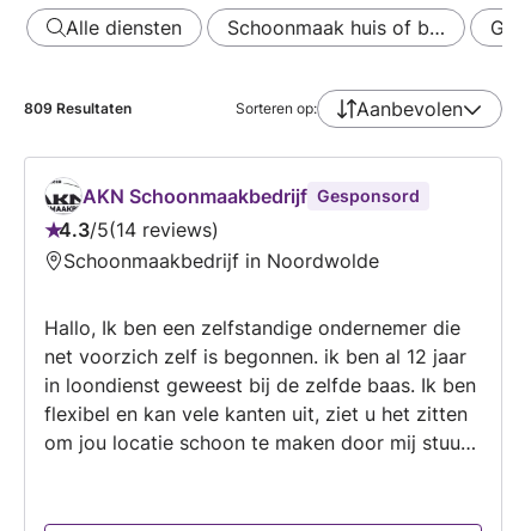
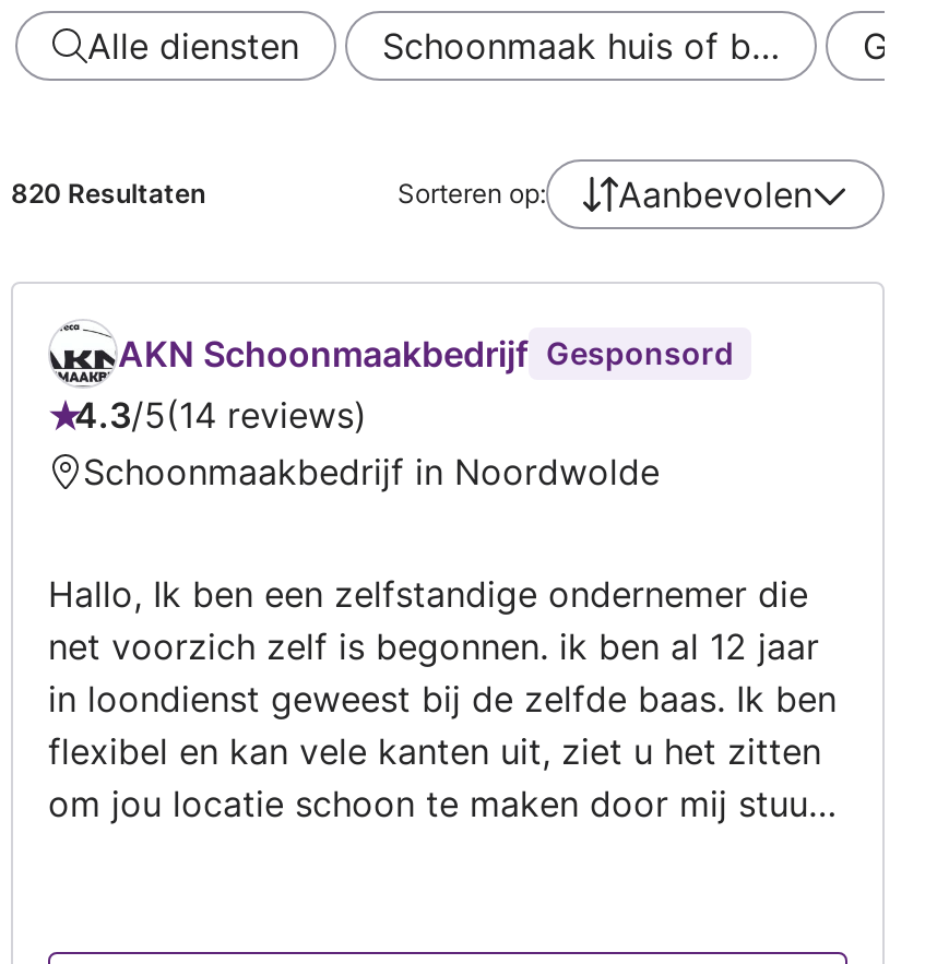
- 809 Resultaten
+ 820 Resultaten
